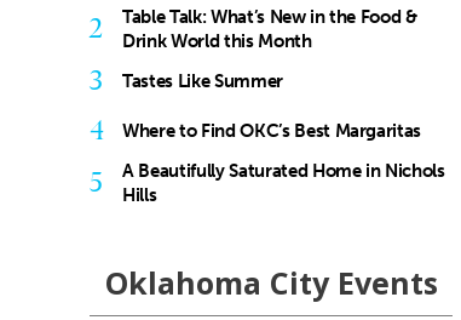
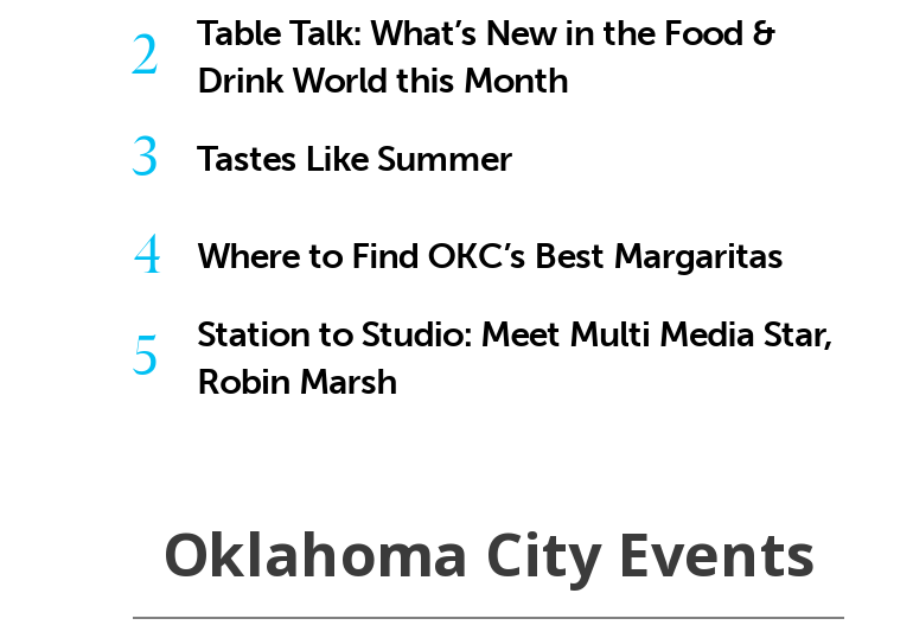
- A Beautifully Saturated Home in Nichols
- Hills
+ Station to Studio: Meet Multi Media Star,
+ Robin Marsh
